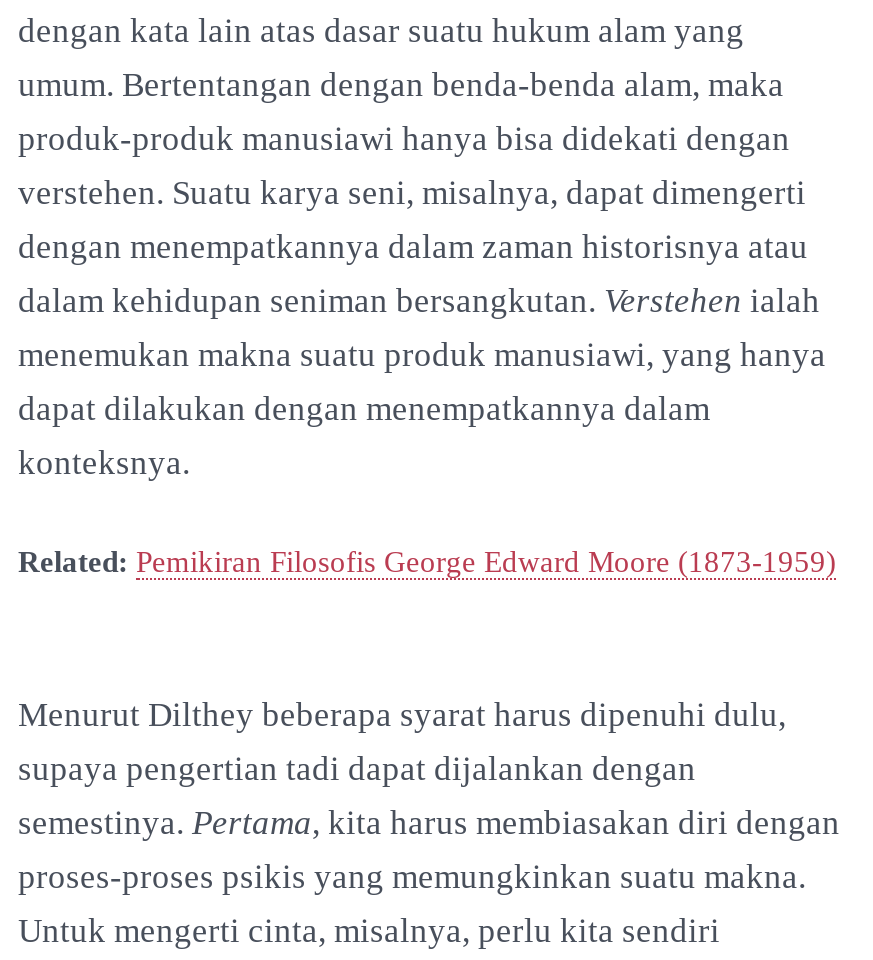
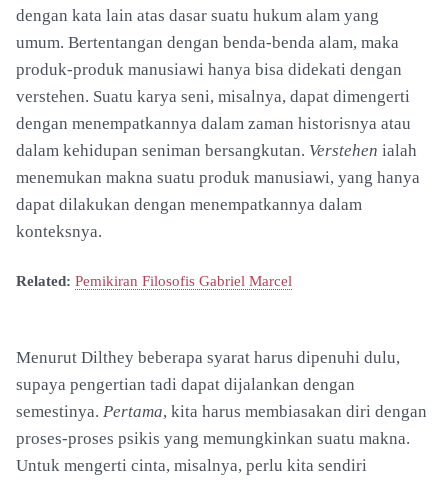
- Related: Pemikiran Filosofis George Edward Moore (1873-1959)
+ Related: Pemikiran Filosofis Gabriel Marcel
